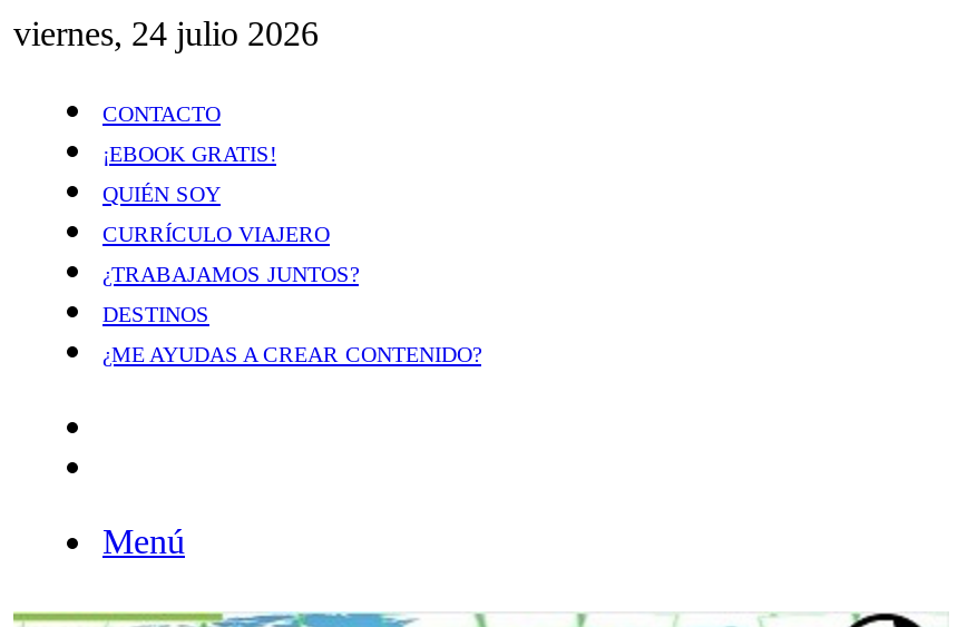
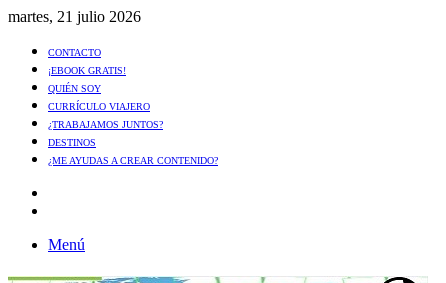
- viernes, 24 julio 2026
+ martes, 21 julio 2026
